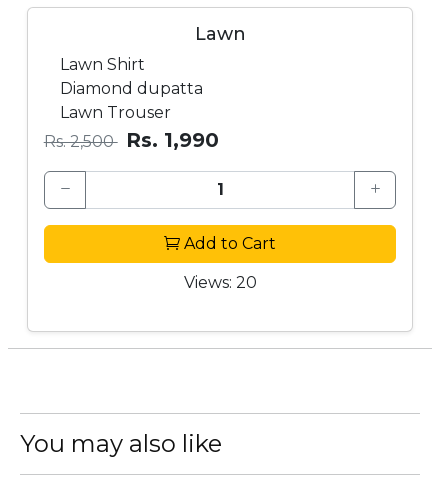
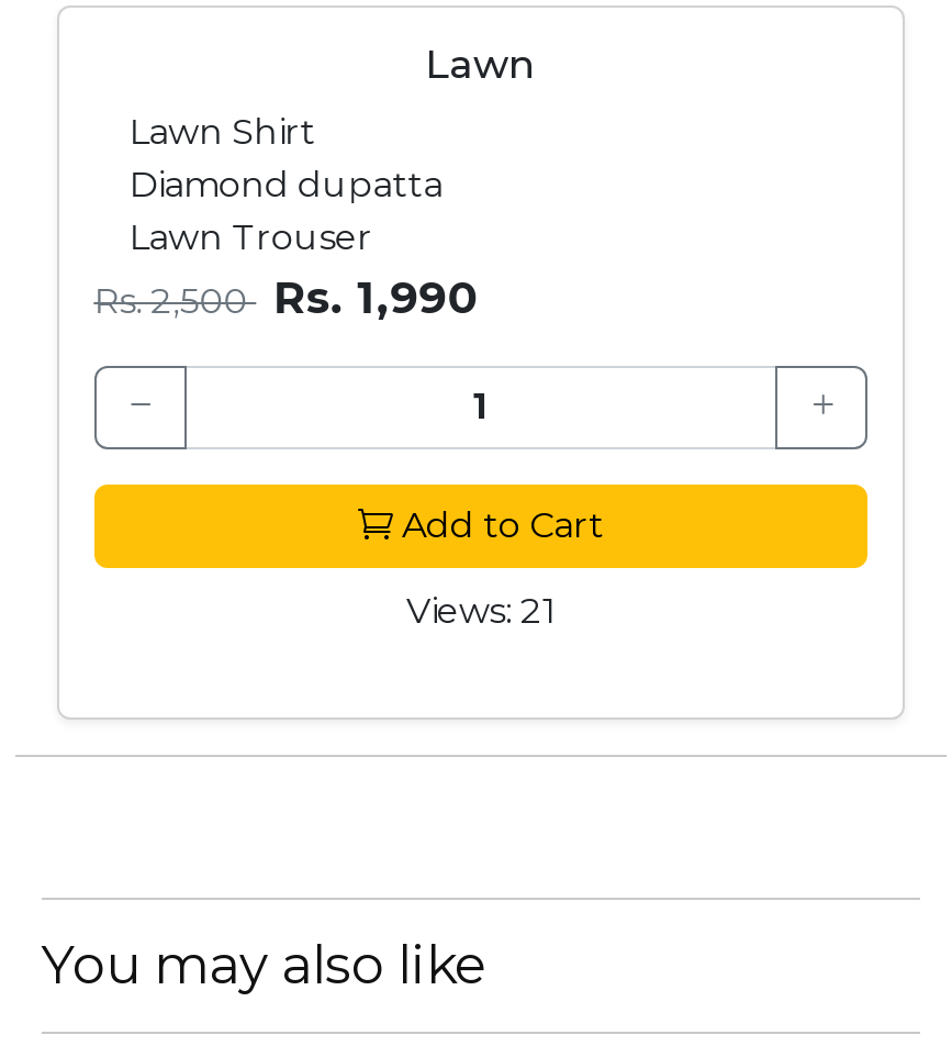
- Views: 20
+ Views: 21
